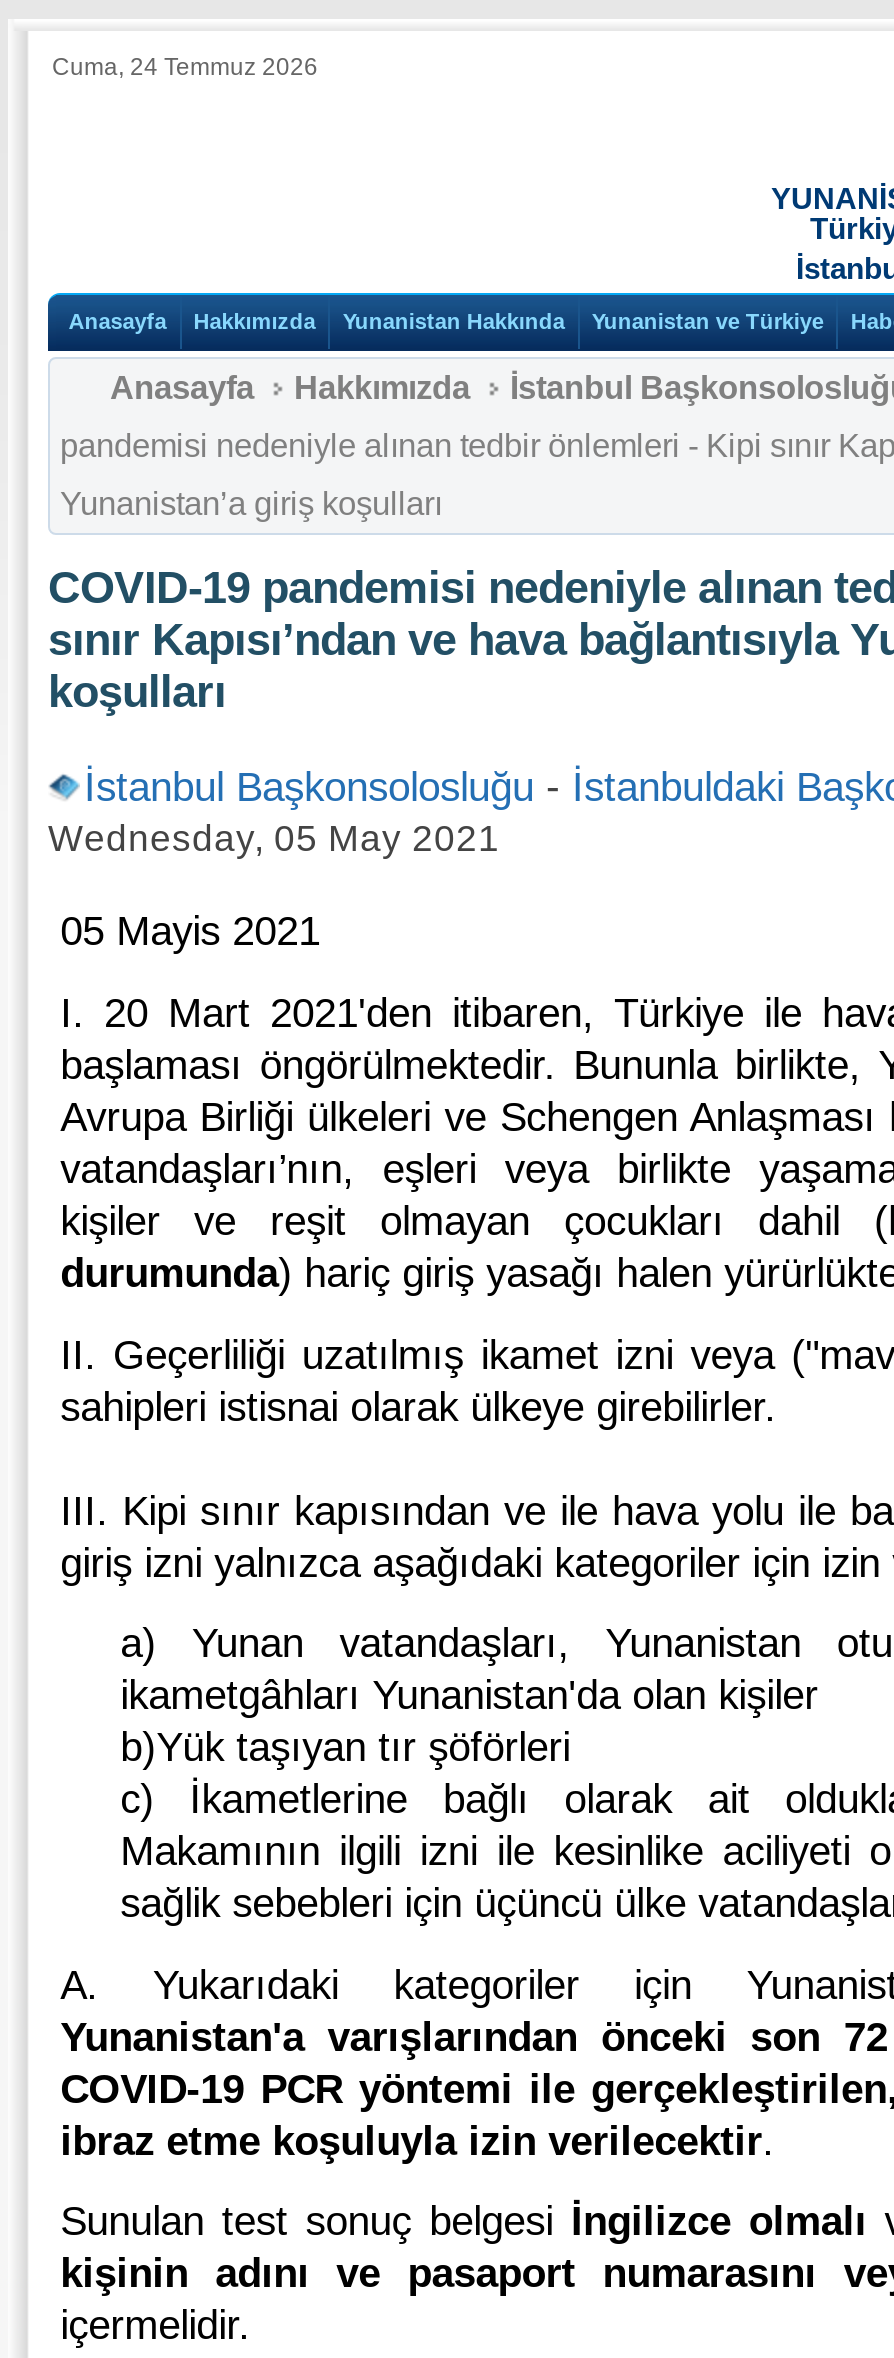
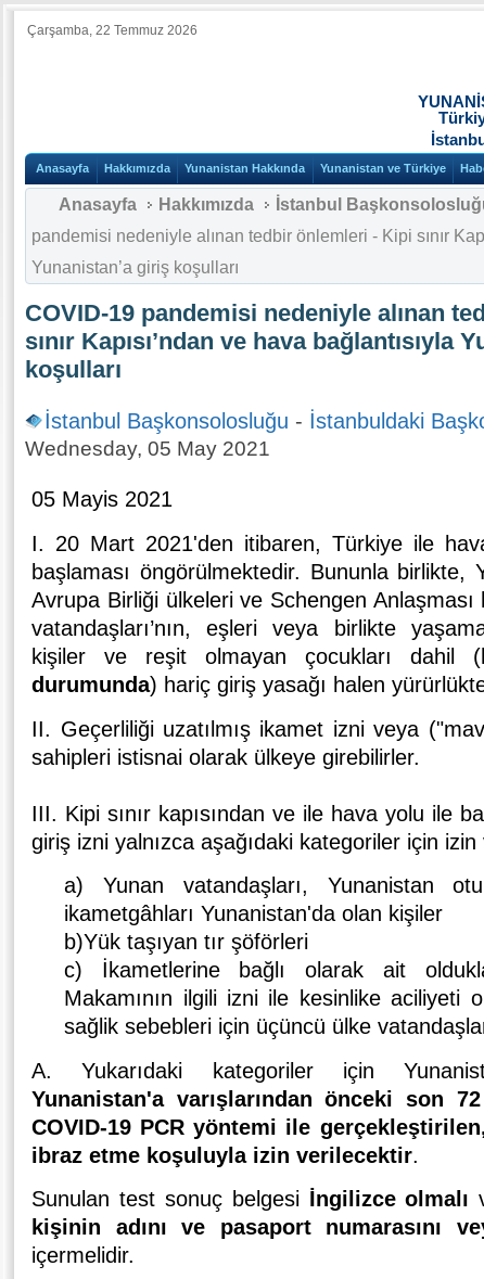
- Cuma, 24 Temmuz 2026
+ Çarşamba, 22 Temmuz 2026
